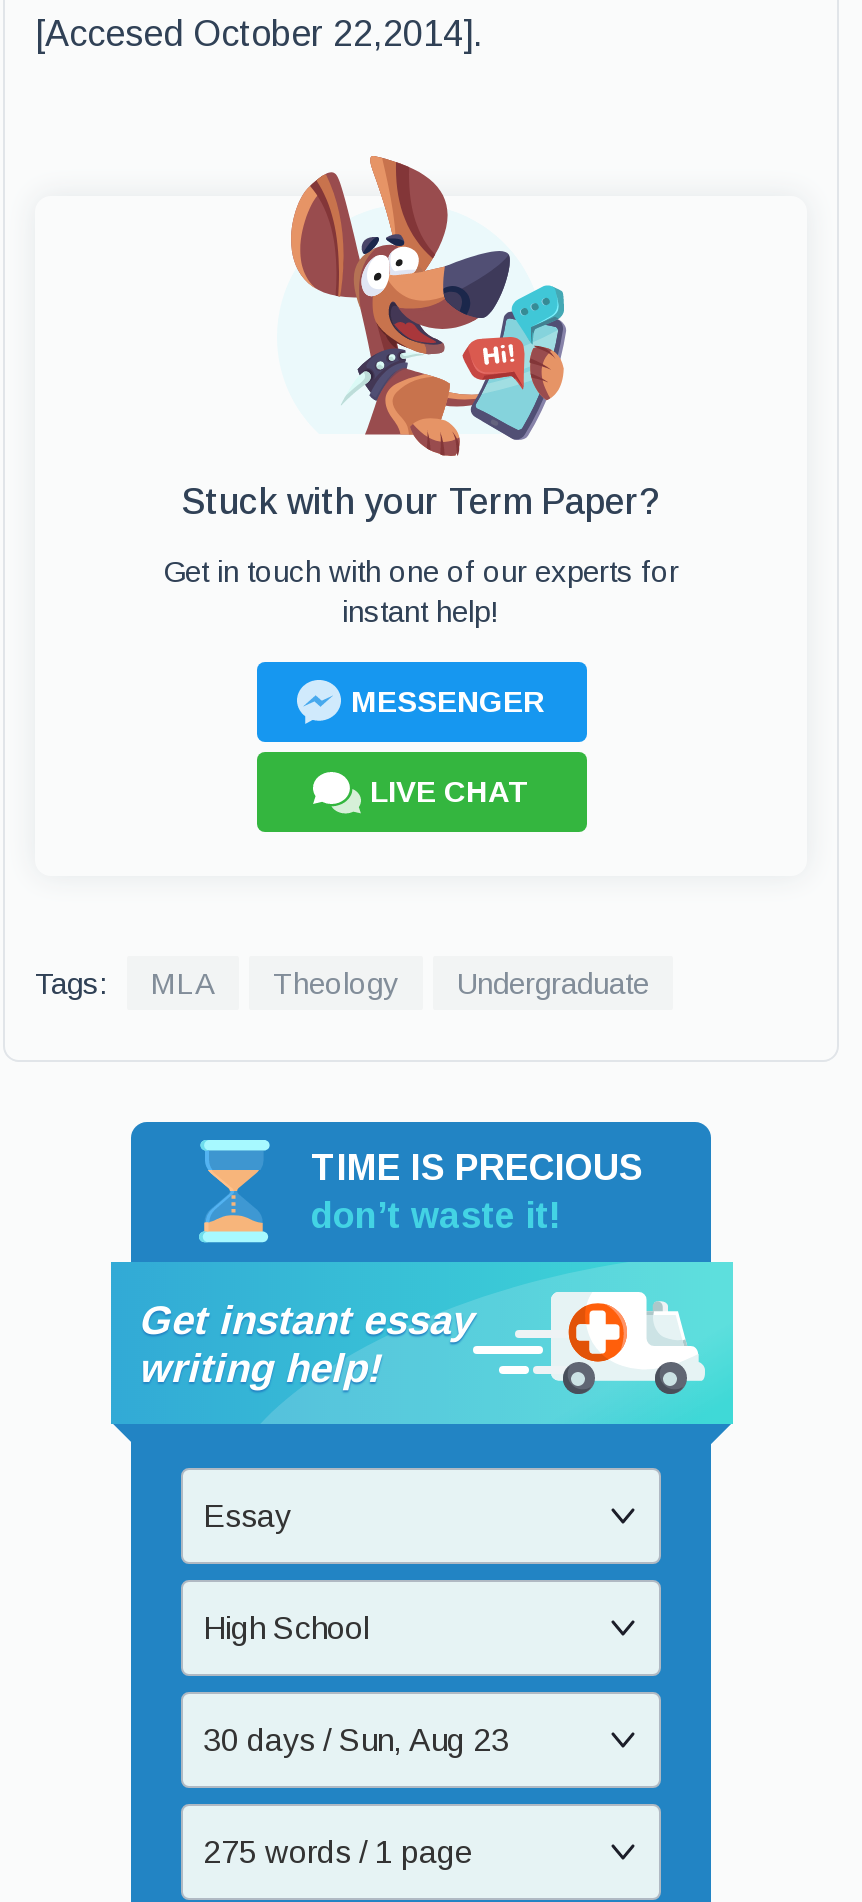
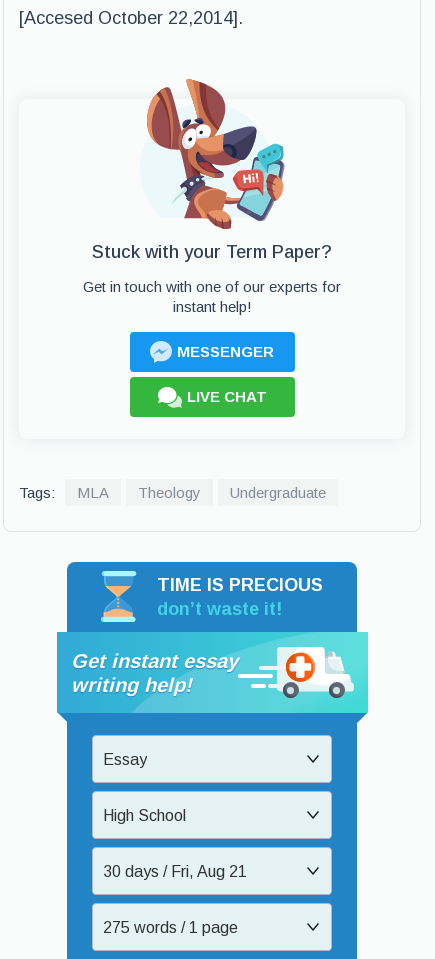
- 30 days / Sun, Aug 23
+ 30 days / Fri, Aug 21
